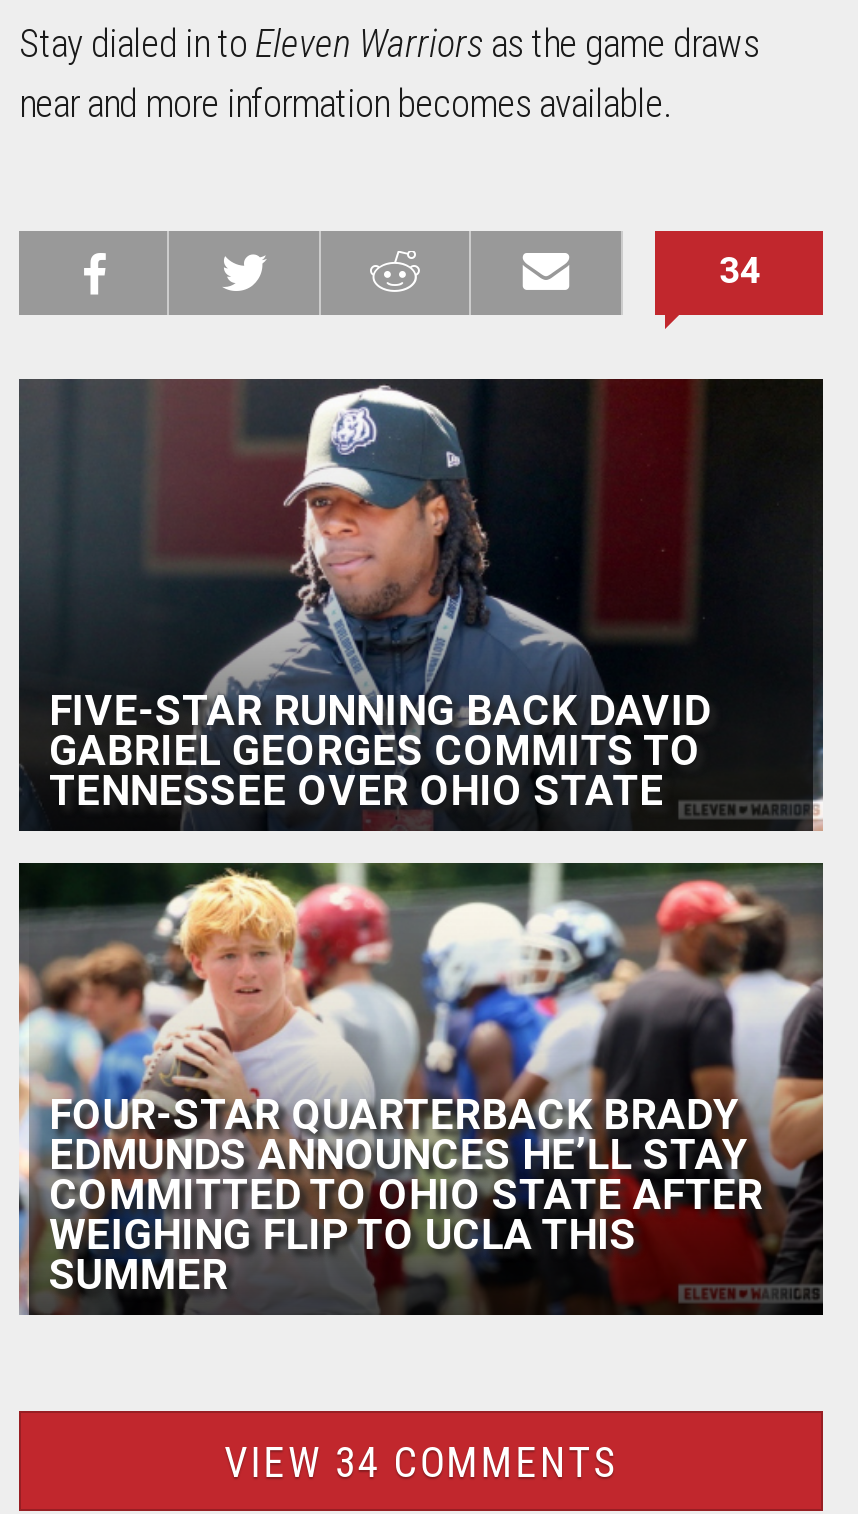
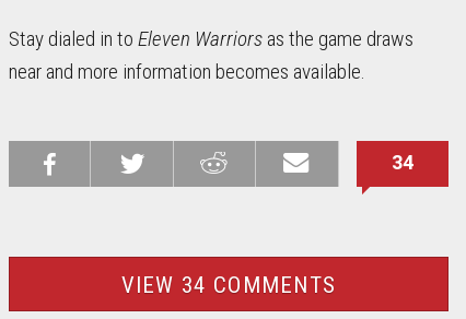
- [image]
- FIVE-STAR RUNNING BACK DAVID
- GABRIEL GEORGES COMMITS TO
- TENNESSEE OVER OHIO STATE

- [image]
- FOUR-STAR QUARTERBACK BRADY
- EDMUNDS ANNOUNCES HE’LL STAY
- COMMITTED TO OHIO STATE AFTER
- WEIGHING FLIP TO UCLA THIS
- SUMMER
